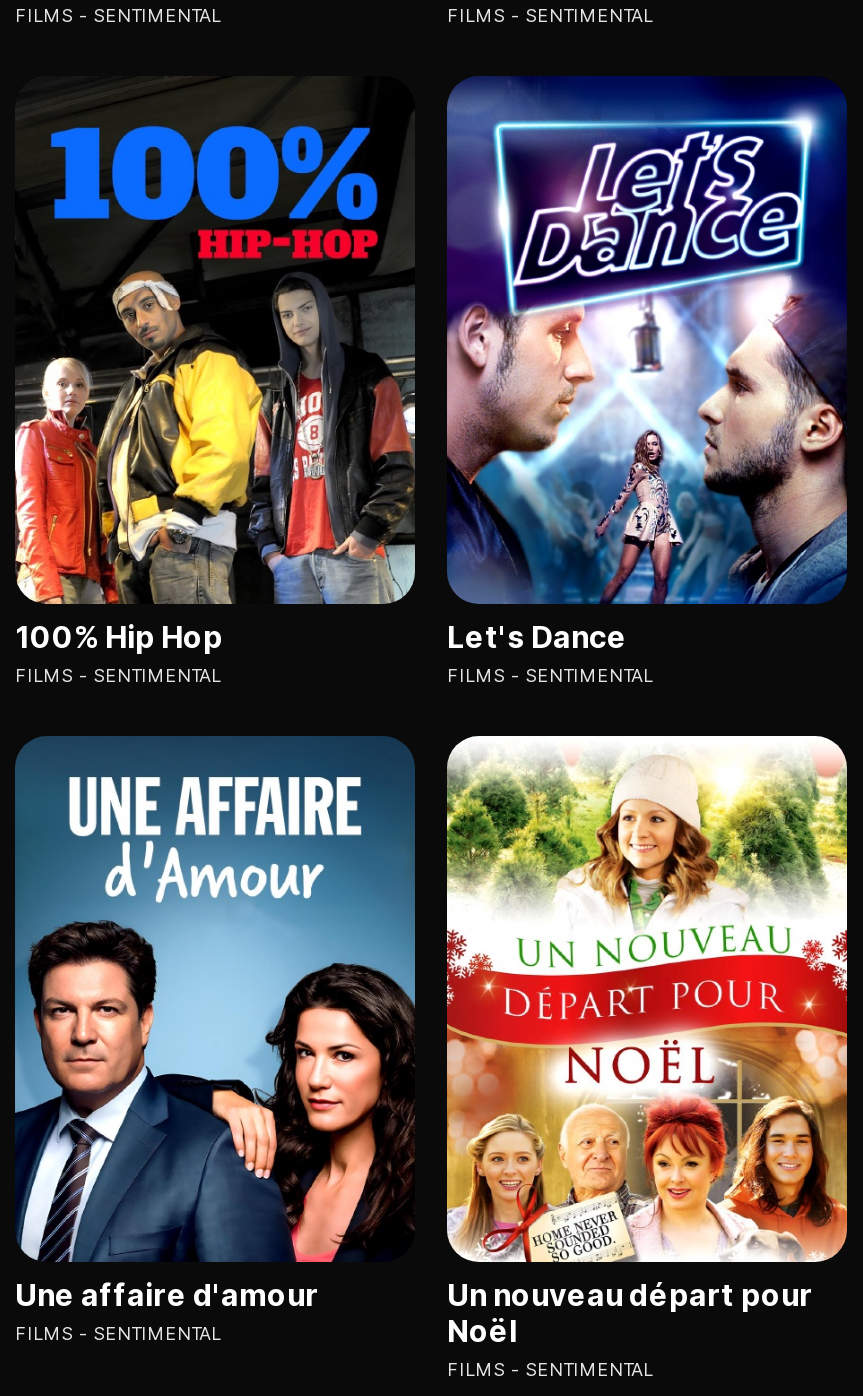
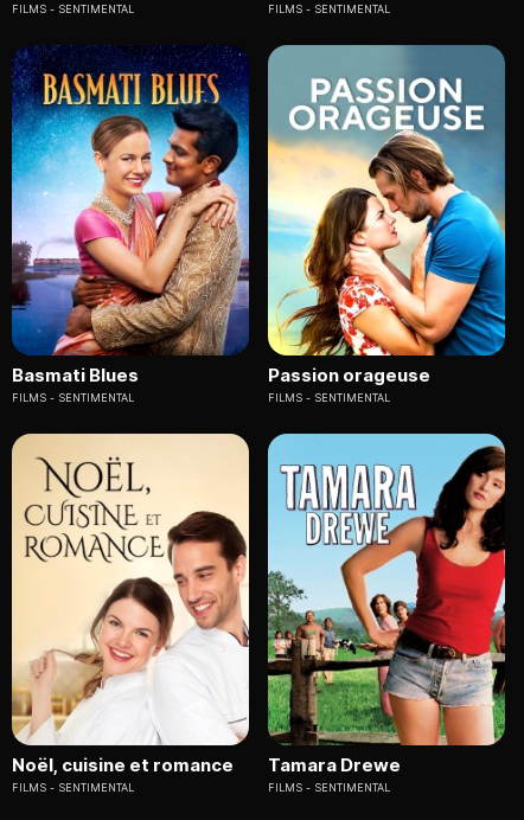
- [image]
- 100% Hip Hop
+ [image]
+ Basmati Blues

- [image]
- Let's Dance
+ [image]
+ Passion orageuse

- [image]
- Une affaire d'amour
+ [image]
+ Noël, cuisine et romance

- [image]
- Un nouveau départ pour
- Noël
+ [image]
+ Tamara Drewe
